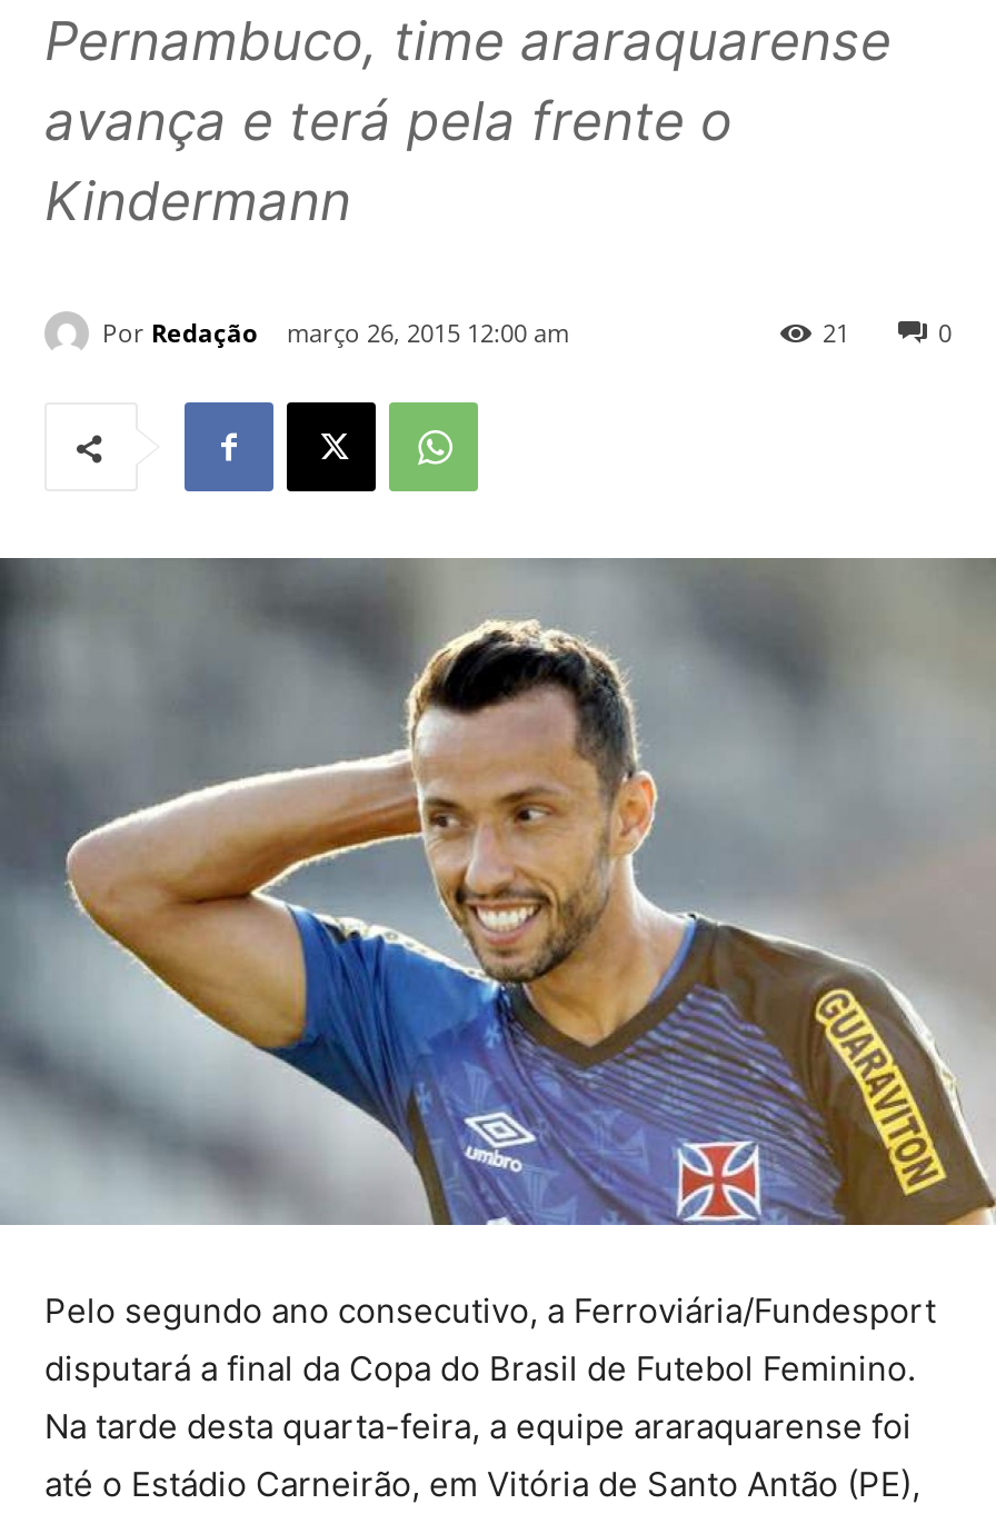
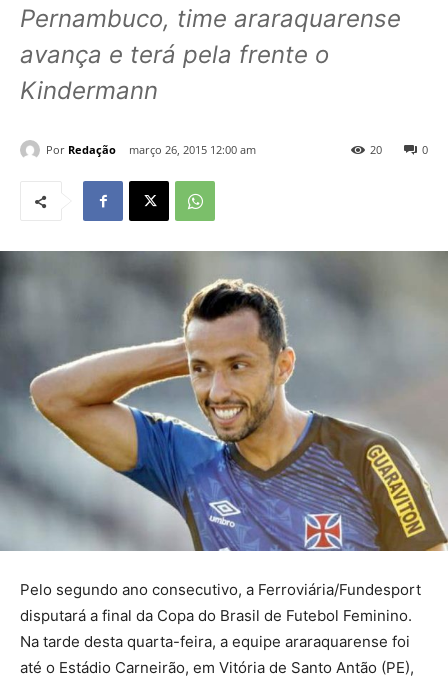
- 21
+ 20
